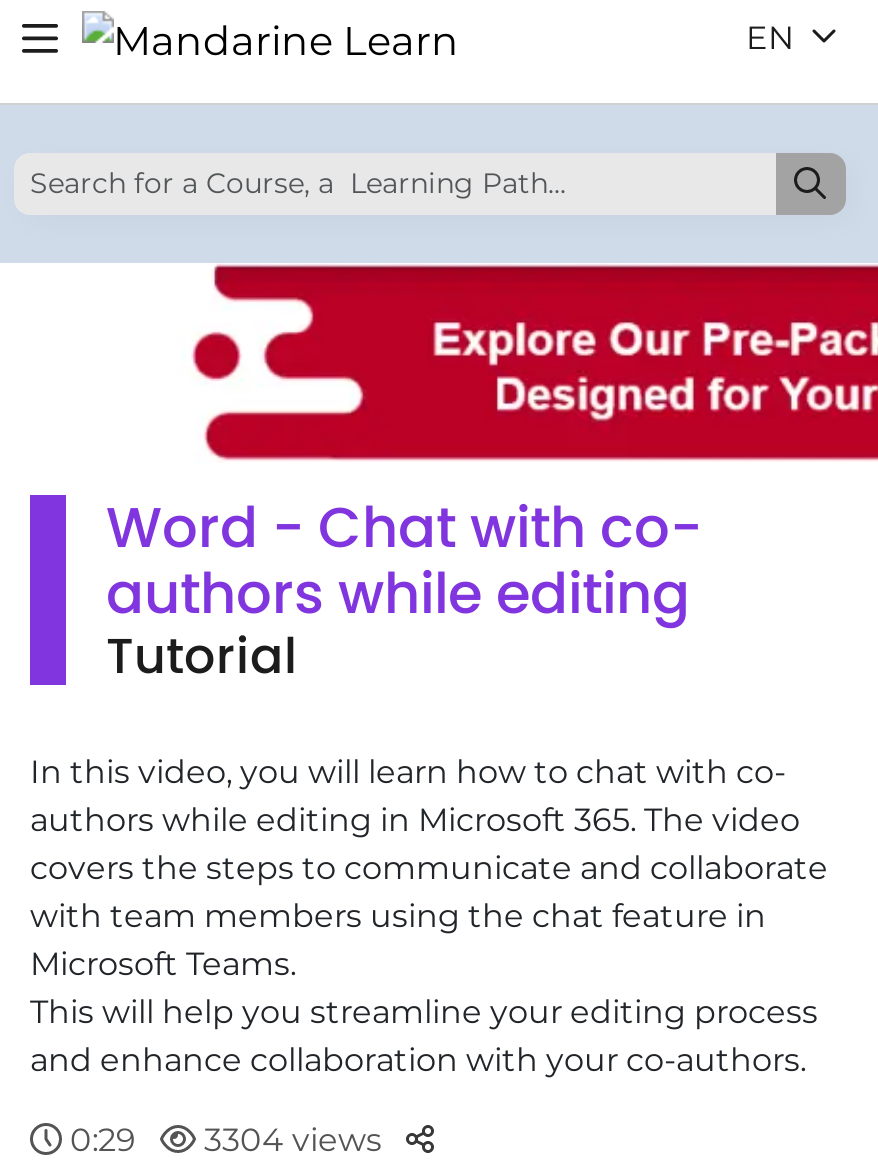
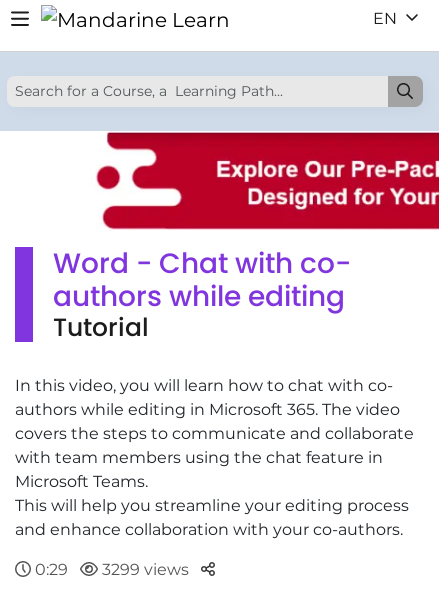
- 3304 views
+ 3299 views
